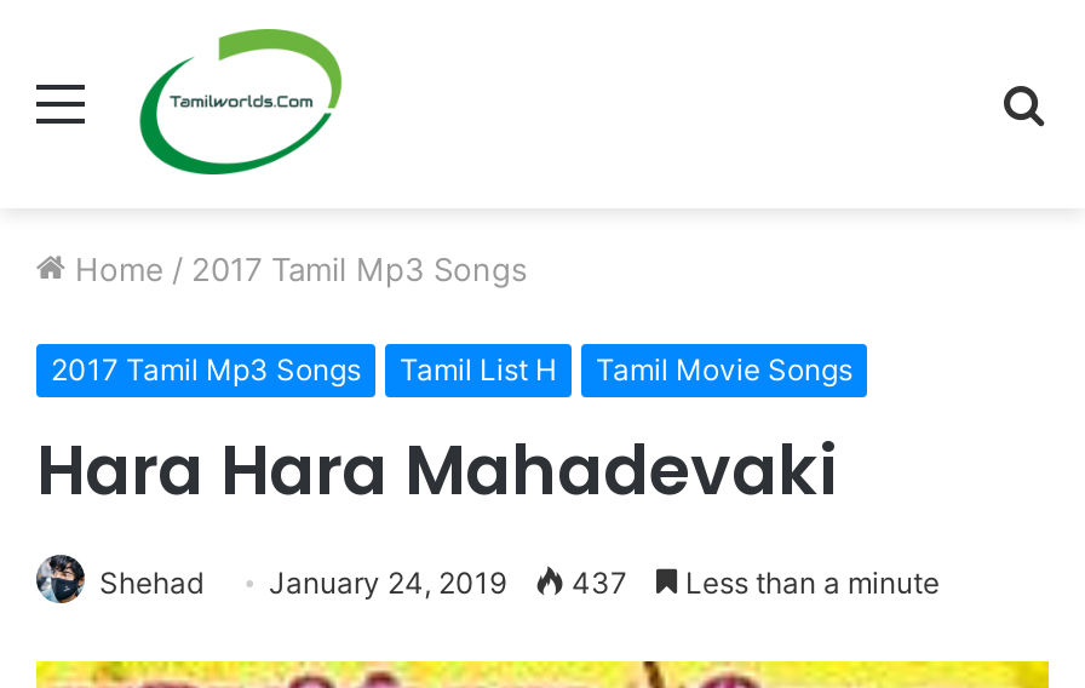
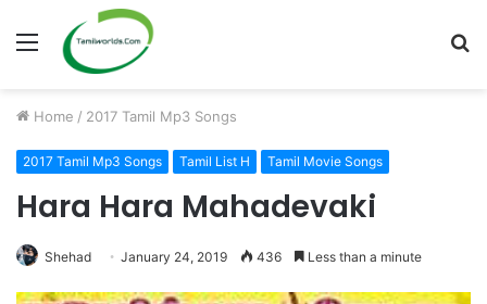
- Shehad January 24, 2019 437 Less than a minute
+ Shehad January 24, 2019 436 Less than a minute
